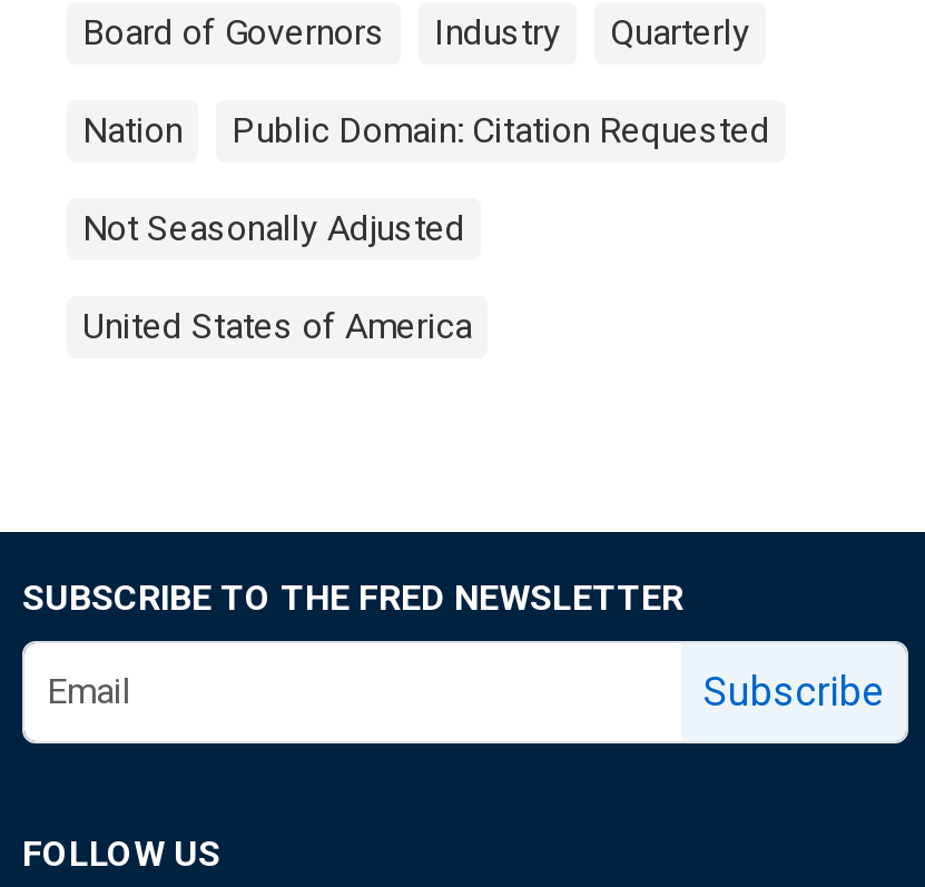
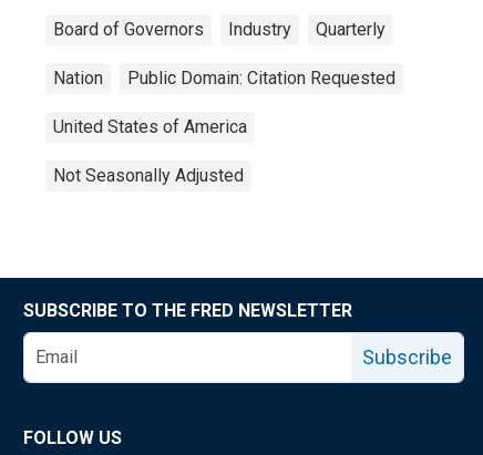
moved down: Not Seasonally Adjusted

moved up: United States of America
